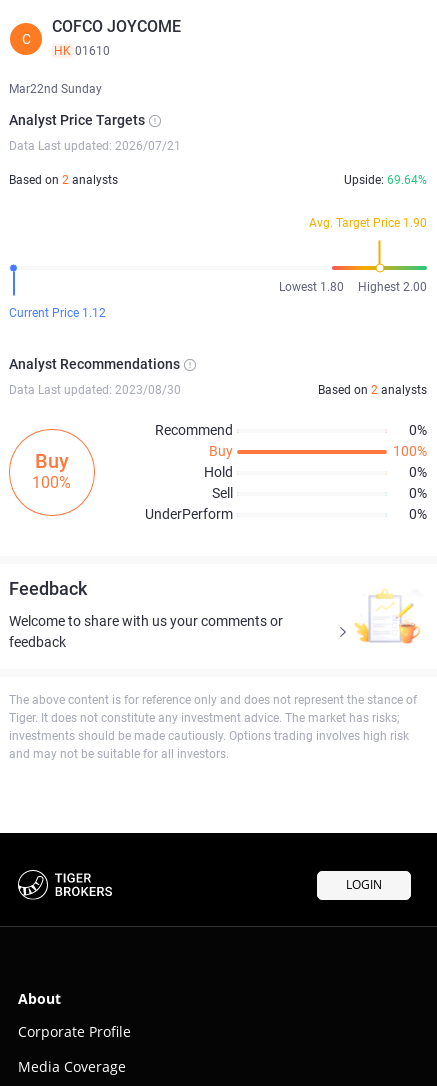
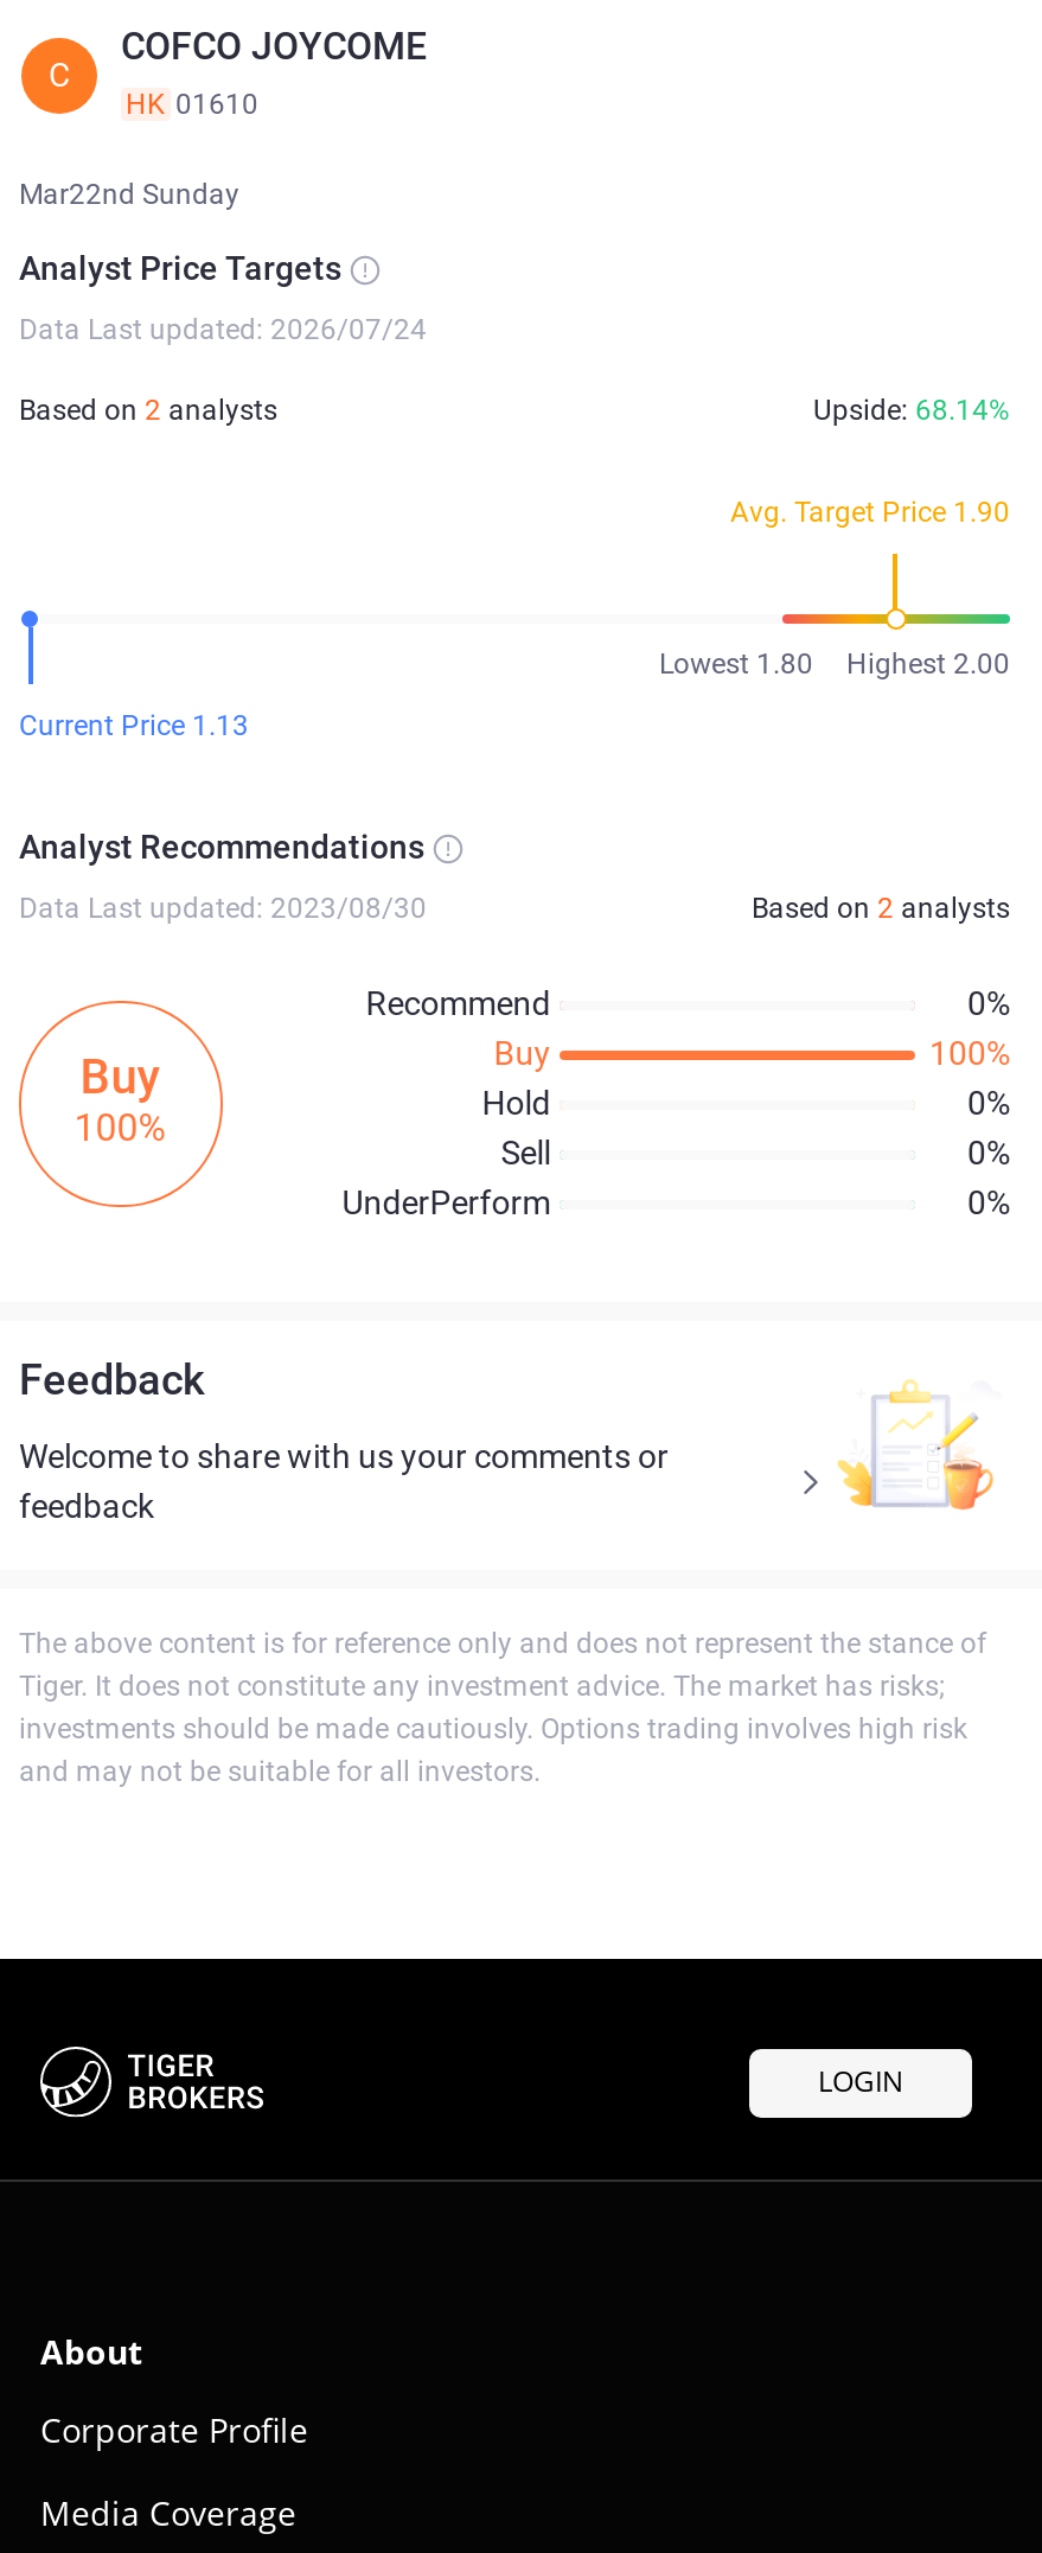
- Data Last updated: 2026/07/21
+ Data Last updated: 2026/07/24

- Upside: 69.64%
+ Upside: 68.14%

- Current Price 1.12
+ Current Price 1.13
